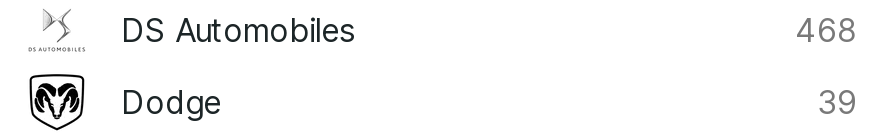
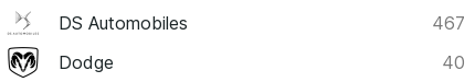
- 468
+ 467

- 39
+ 40
